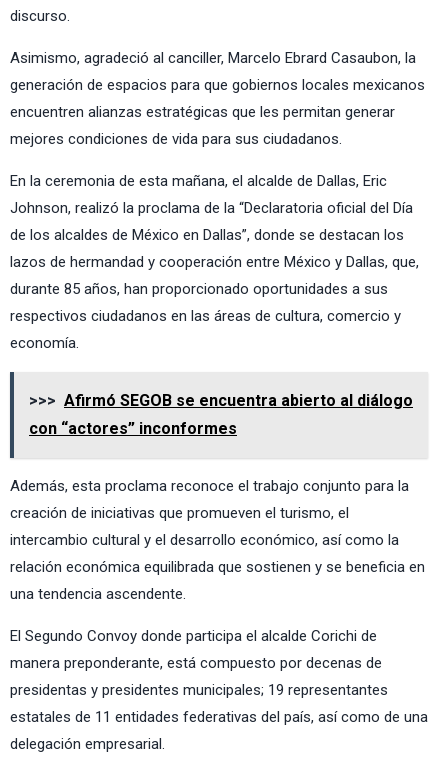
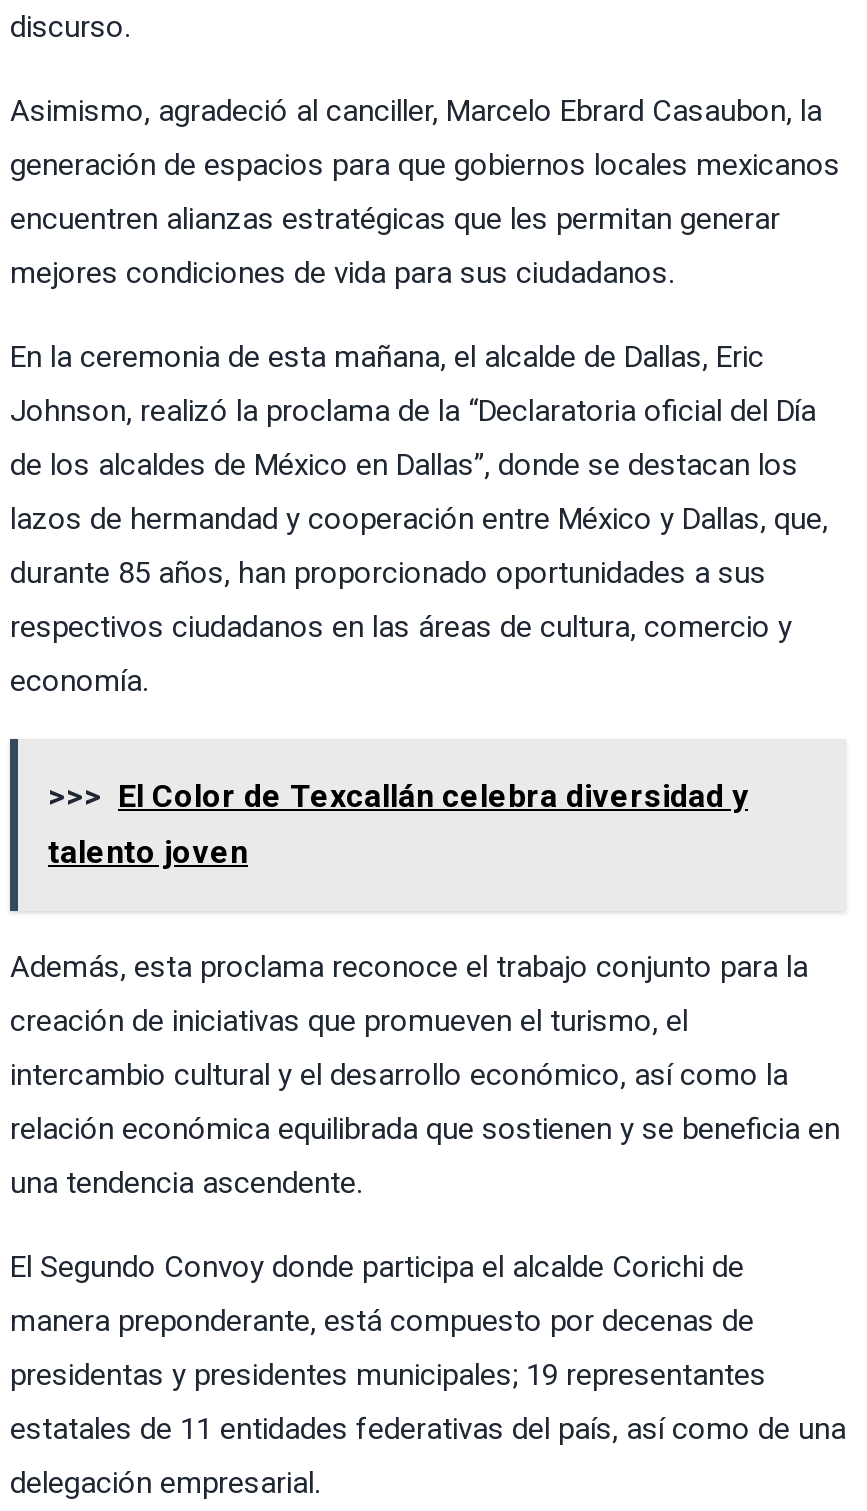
- >>> Afirmó SEGOB se encuentra abierto al diálogo
+ >>> El Color de Texcallán celebra diversidad y

- con “actores” inconformes
+ talento joven
